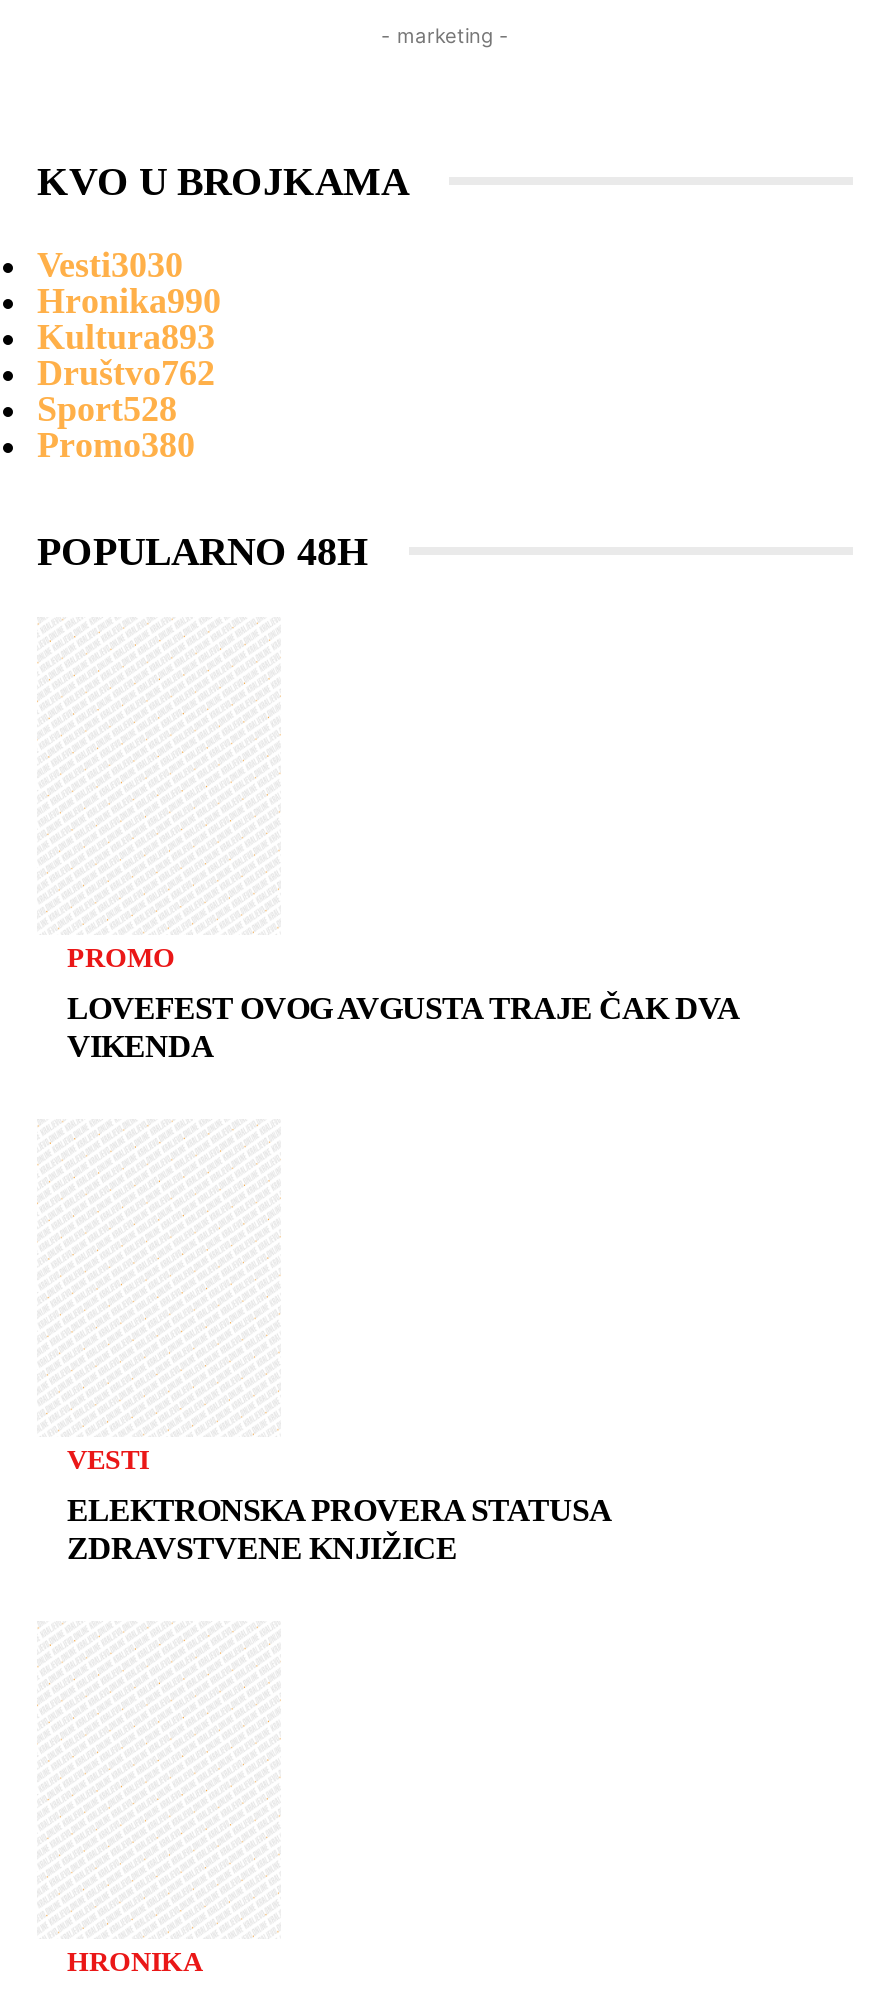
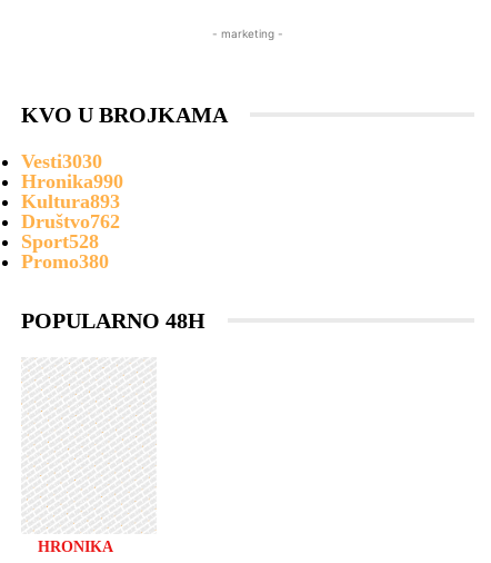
- PROMO
- LOVEFEST OVOG AVGUSTA TRAJE ČAK DVA
- VIKENDA

- VESTI
- ELEKTRONSKA PROVERA STATUSA
- ZDRAVSTVENE KNJIŽICE
